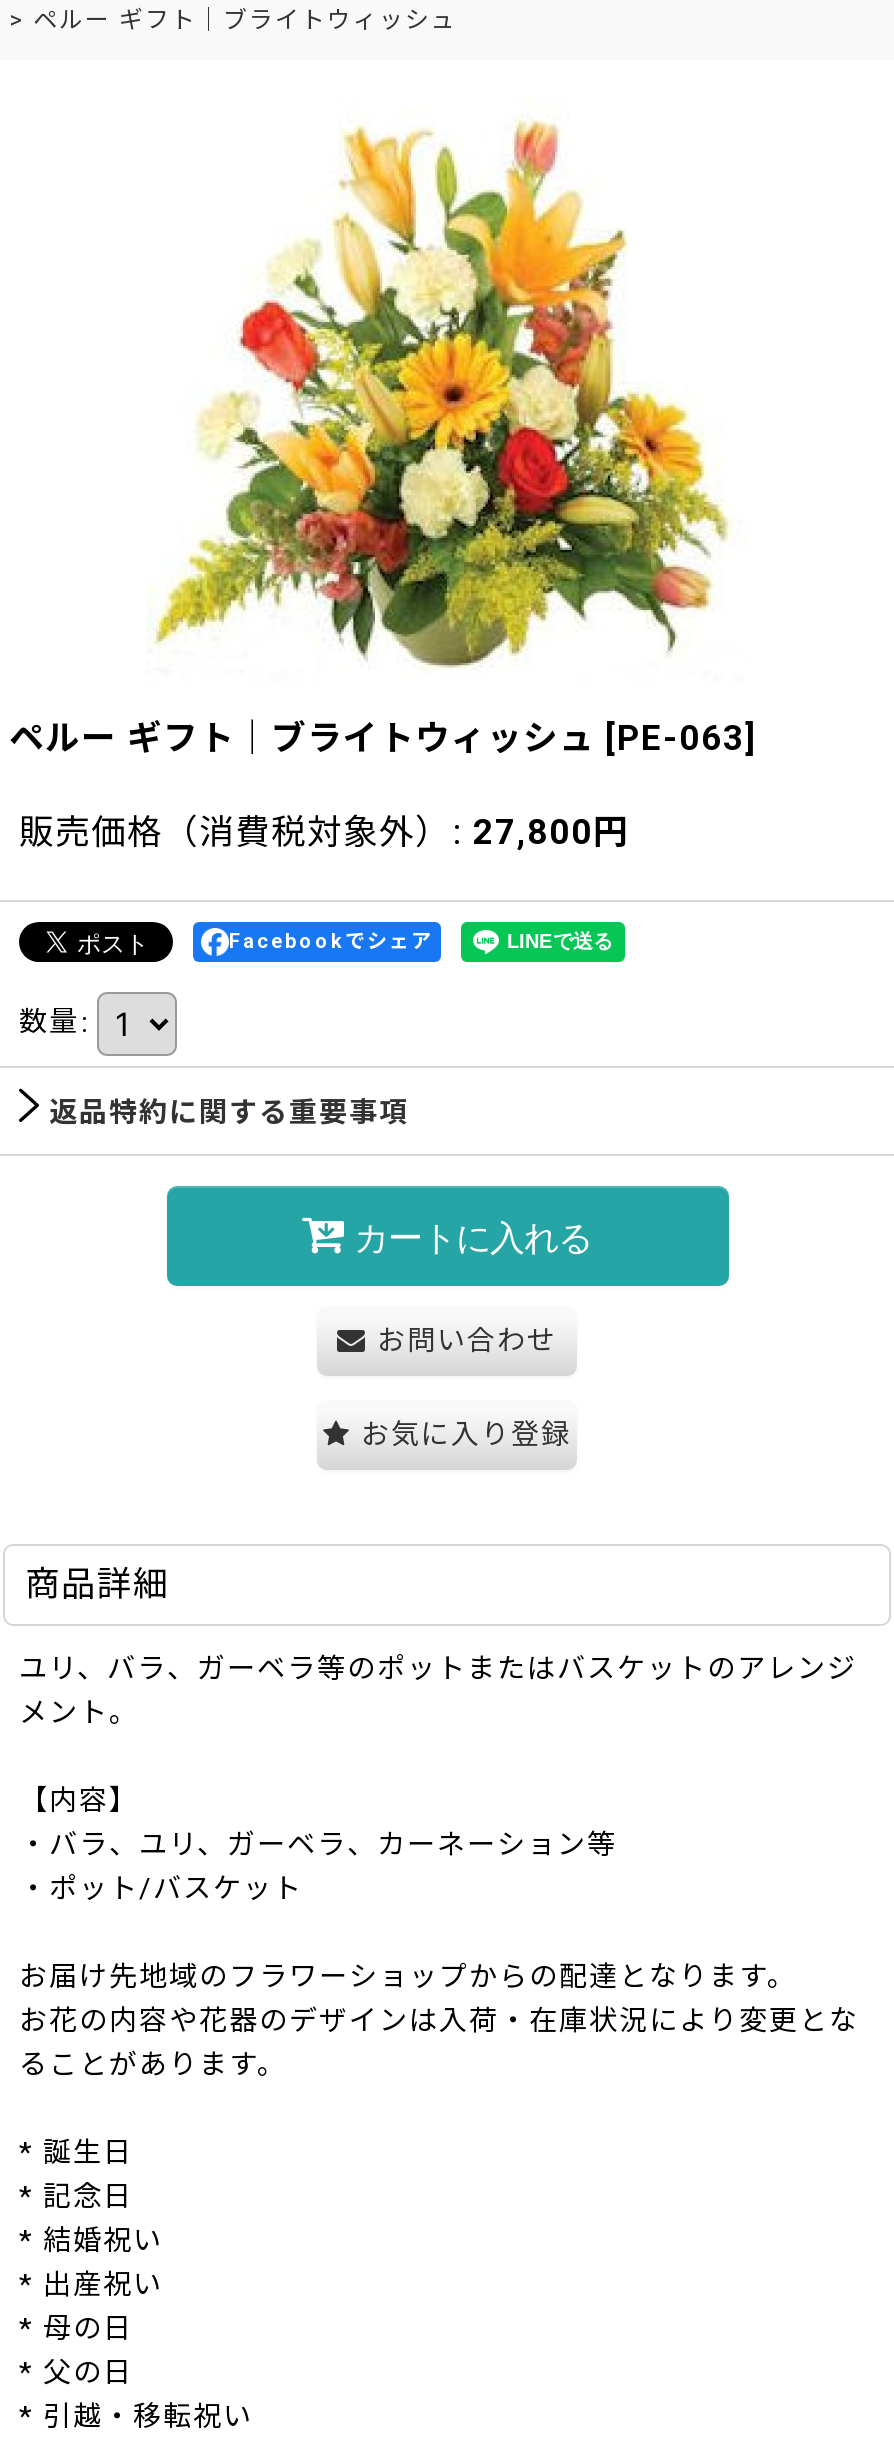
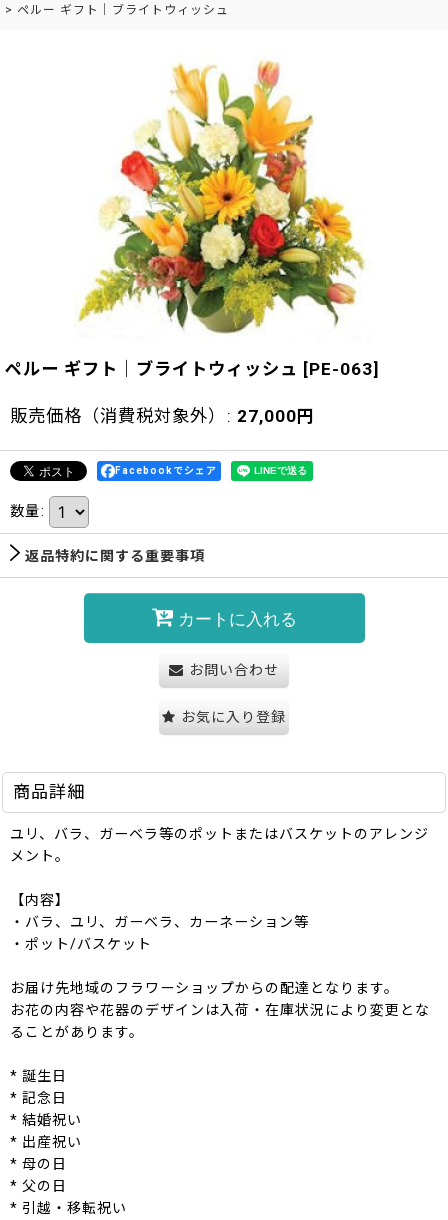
- 販売価格（消費税対象外）: 27,800円
+ 販売価格（消費税対象外）: 27,000円
